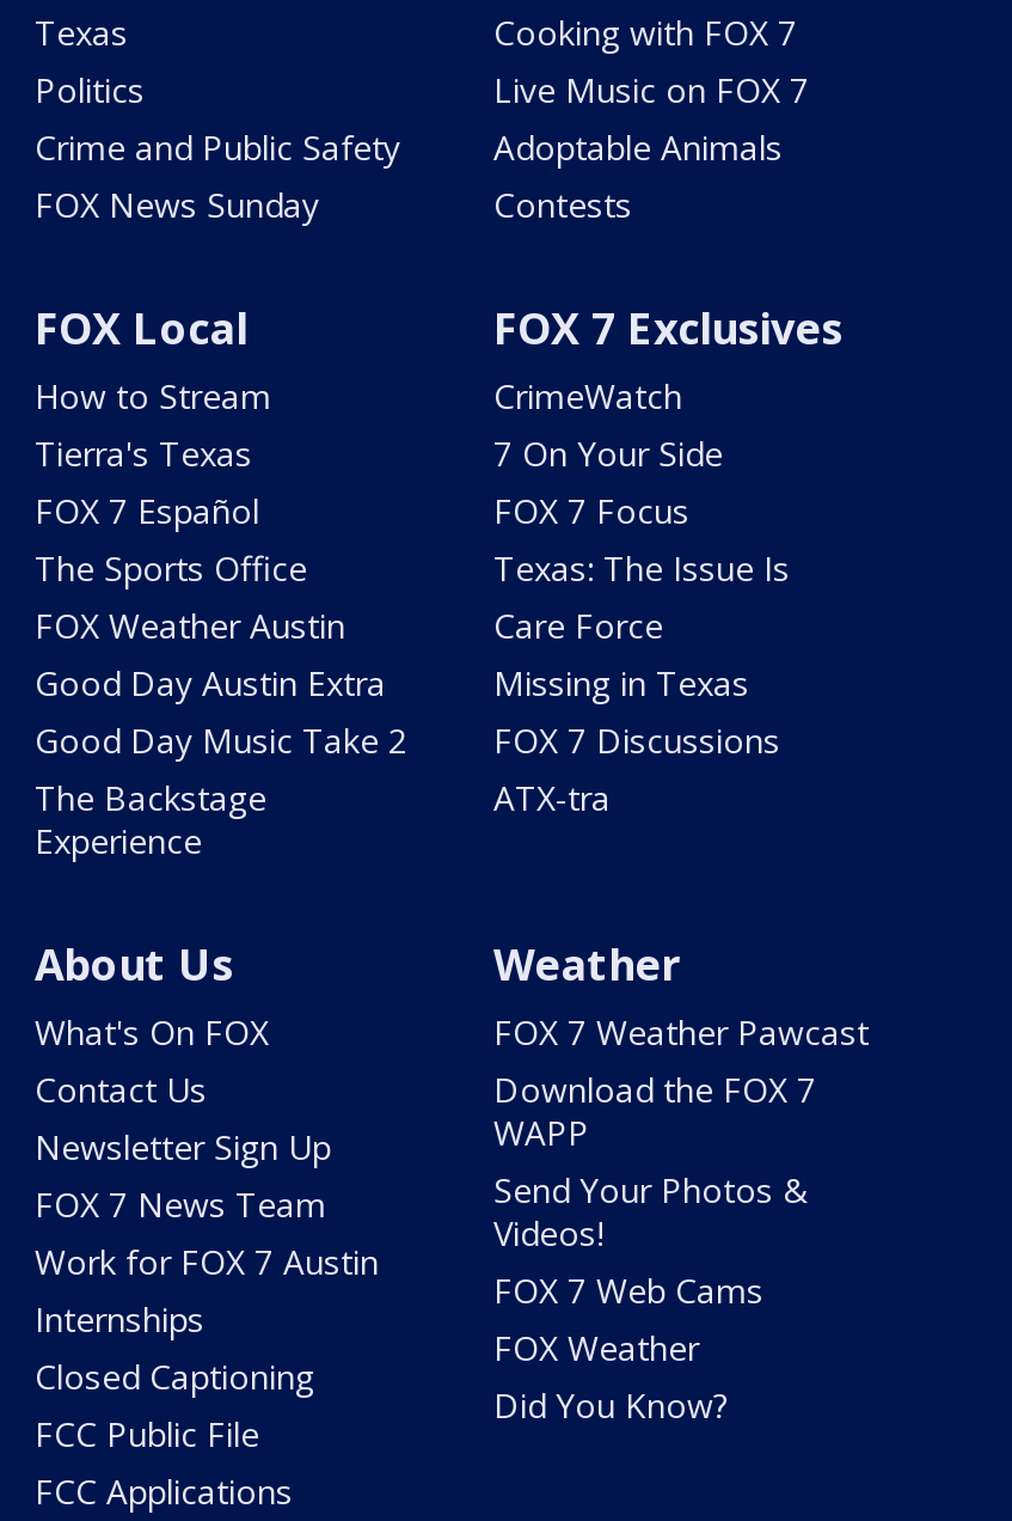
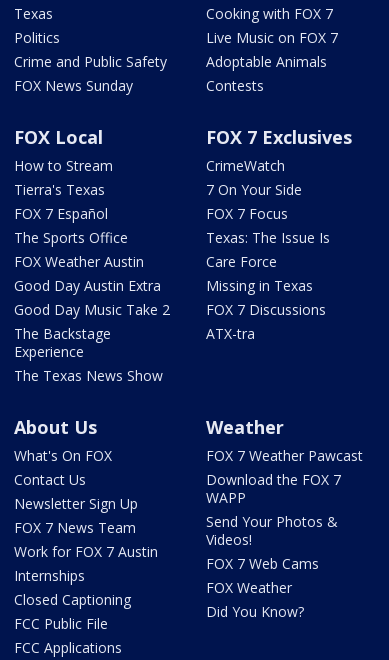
+ The Texas News Show
